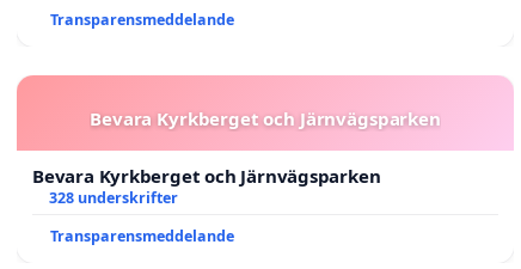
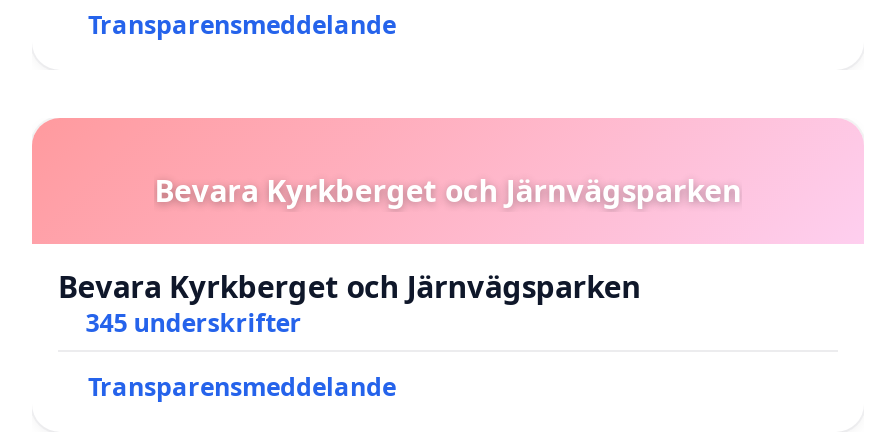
- 328 underskrifter
+ 345 underskrifter
